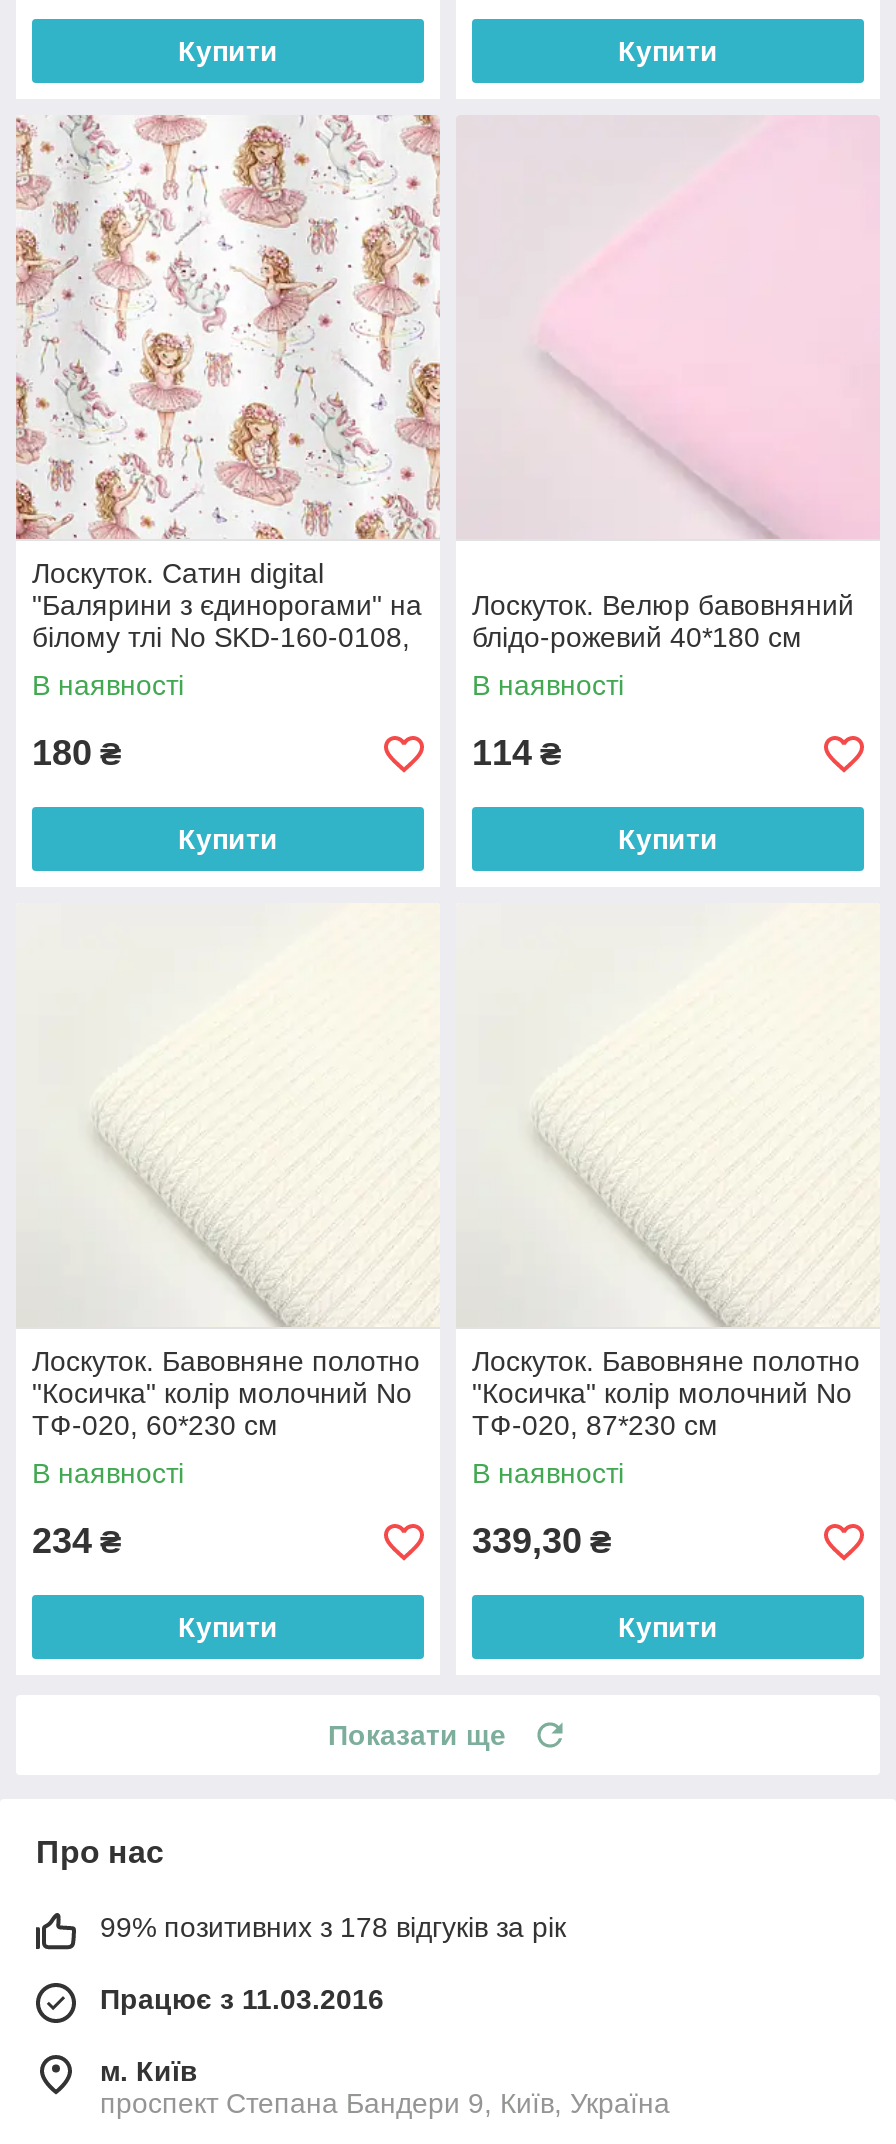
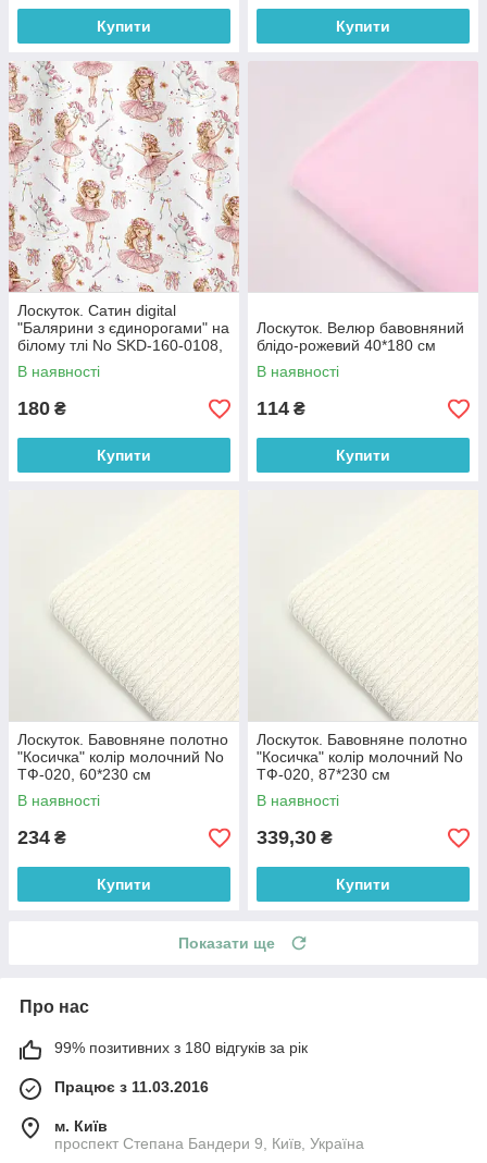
- 99% позитивних з 178 відгуків за рік
+ 99% позитивних з 180 відгуків за рік
